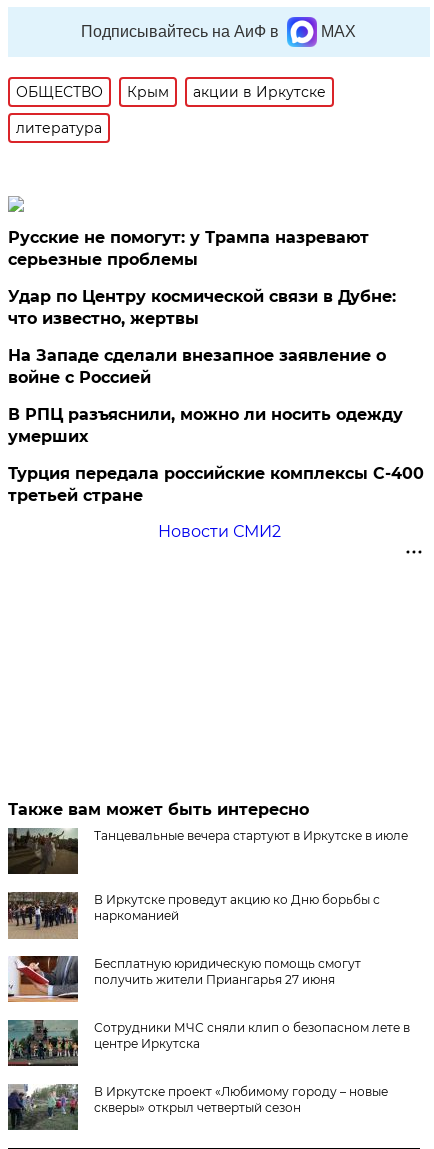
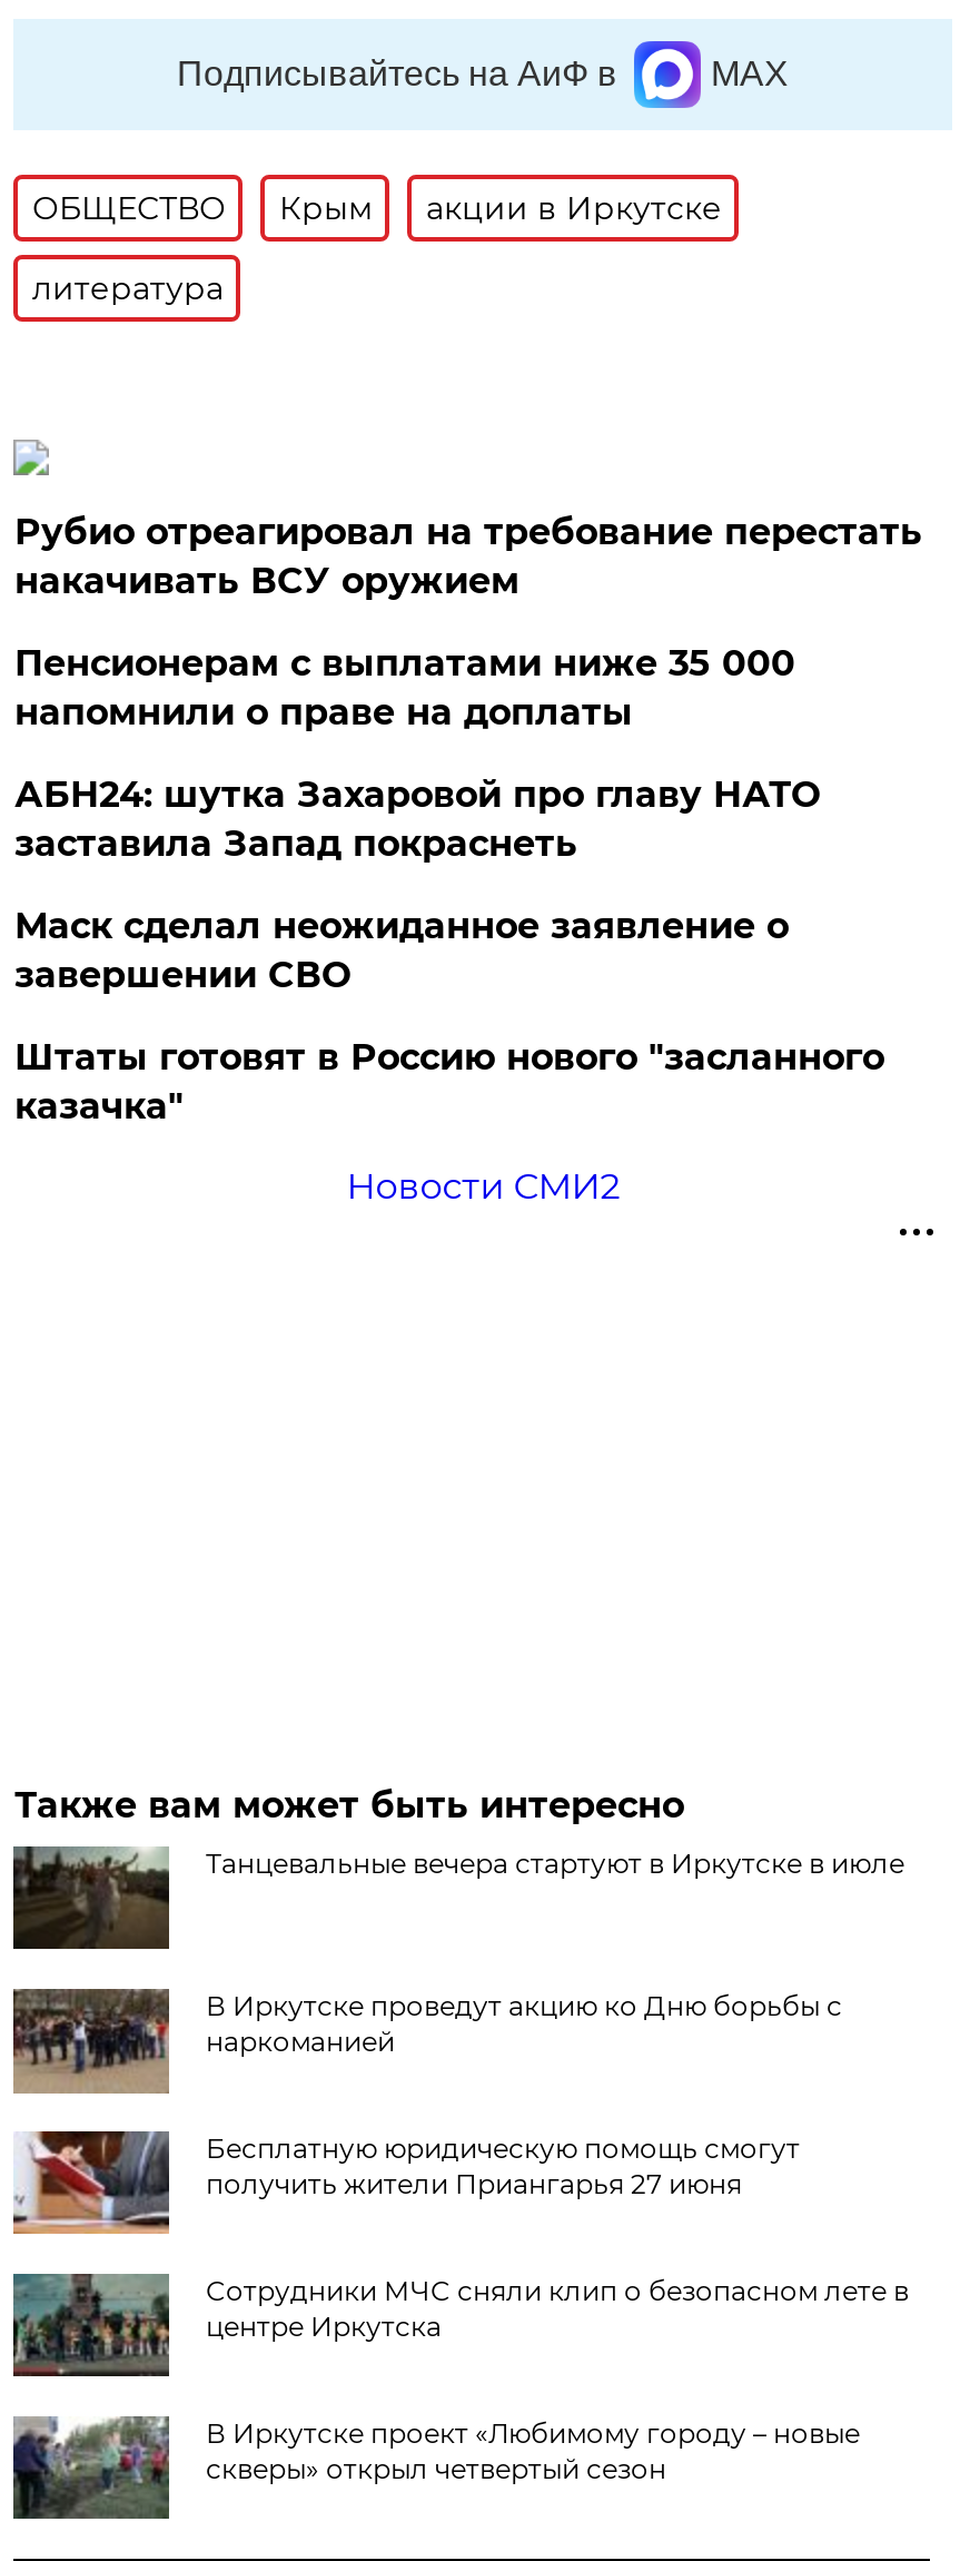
- Русские не помогут: у Трампа назревают
- серьезные проблемы
+ Рубио отреагировал на требование перестать
+ накачивать ВСУ оружием

- Удар по Центру космической связи в Дубне:
- что известно, жертвы
+ Пенсионерам с выплатами ниже 35 000
+ напомнили о праве на доплаты

- На Западе сделали внезапное заявление о
- войне с Россией
+ АБН24: шутка Захаровой про главу НАТО
+ заставила Запад покраснеть

- В РПЦ разъяснили, можно ли носить одежду
- умерших
+ Маск сделал неожиданное заявление о
+ завершении СВО

- Турция передала российские комплексы С-400
- третьей стране
+ Штаты готовят в Россию нового "засланного
+ казачка"
